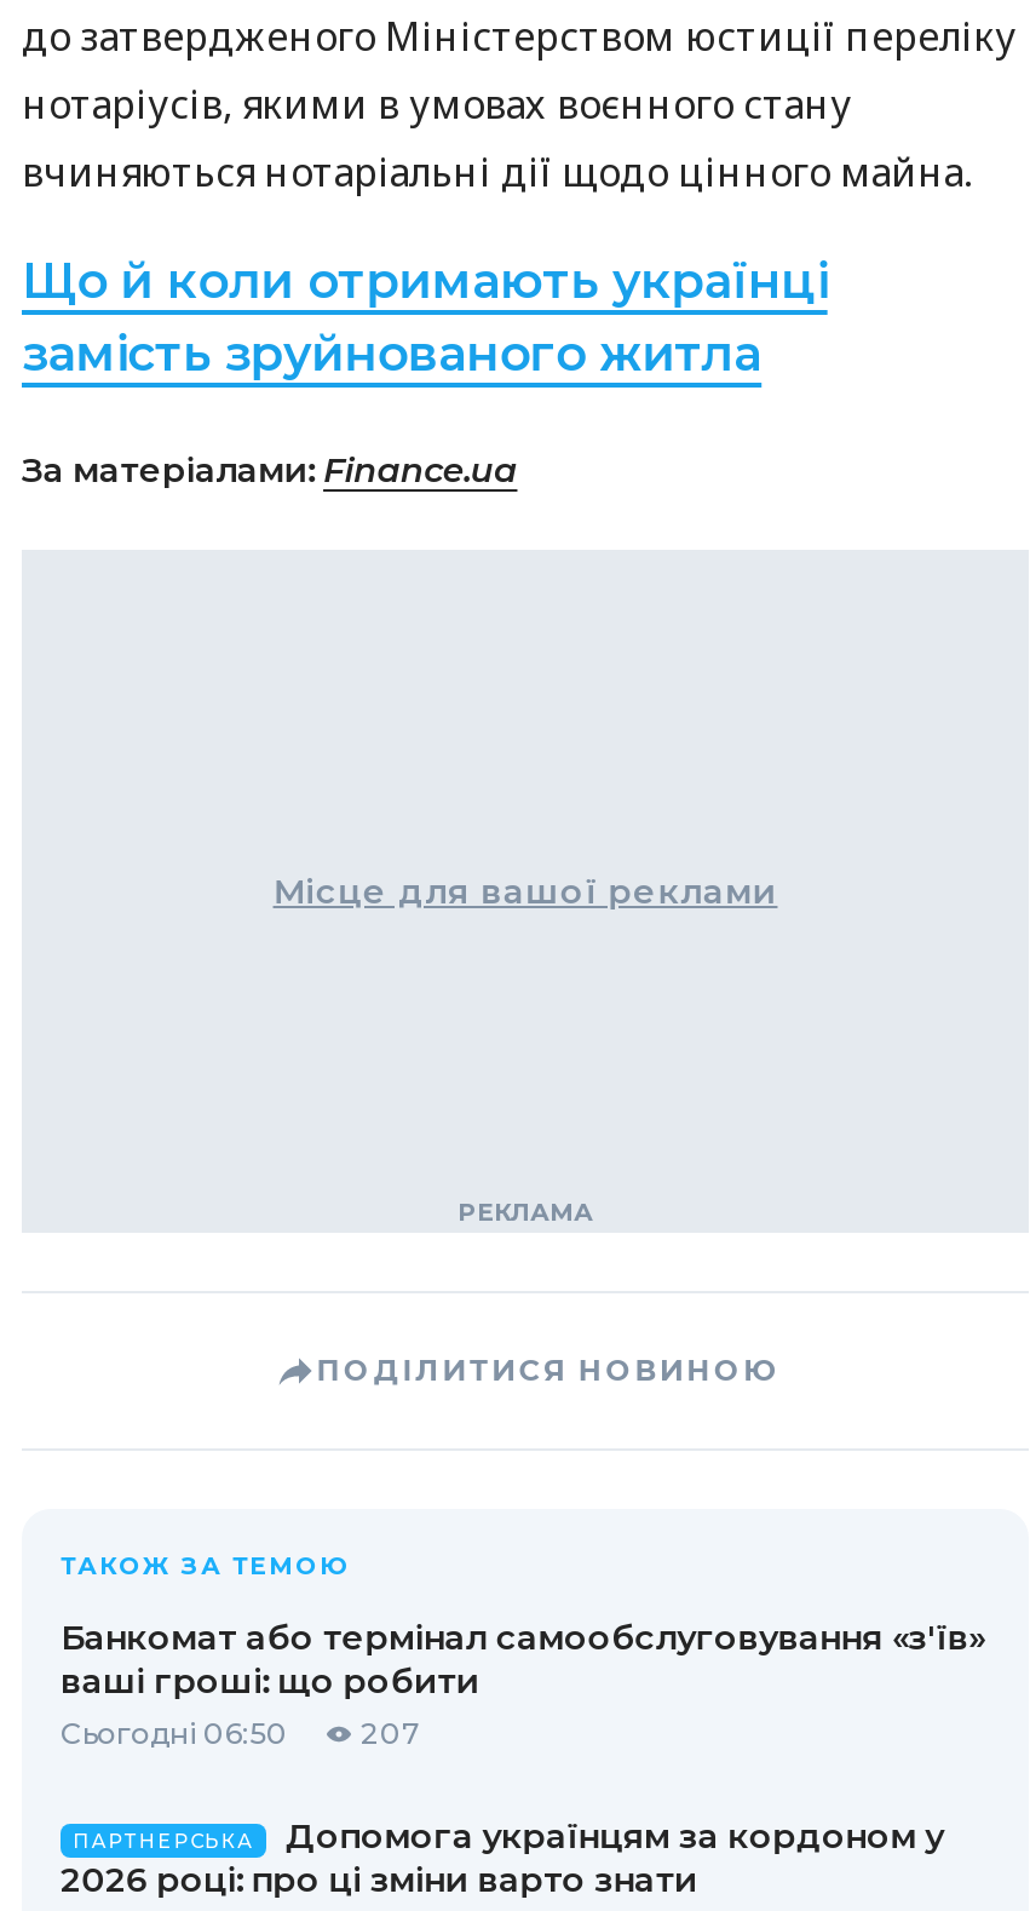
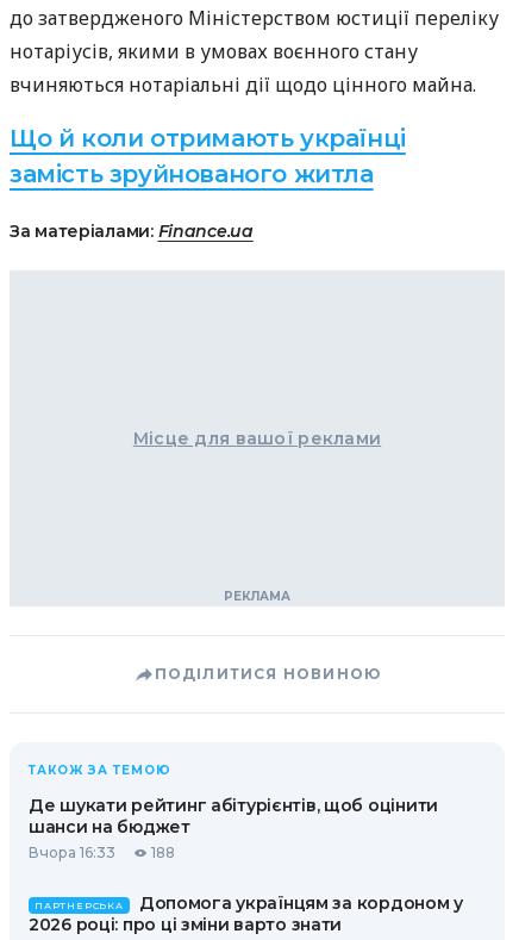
- Банкомат або термінал самообслуговування «з'їв»
- ваші гроші: що робити
- Сьогодні 06:50
- 207
+ Де шукати рейтинг абітурієнтів, щоб оцінити
+ шанси на бюджет
+ Вчора 16:33
+ 188
